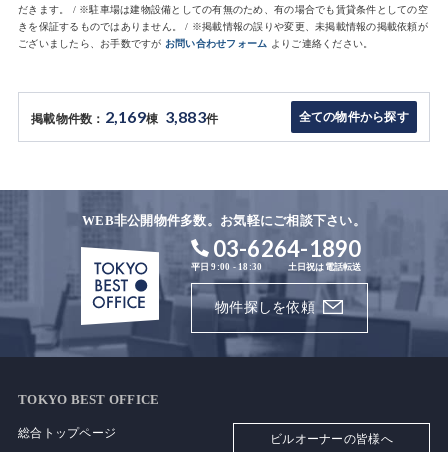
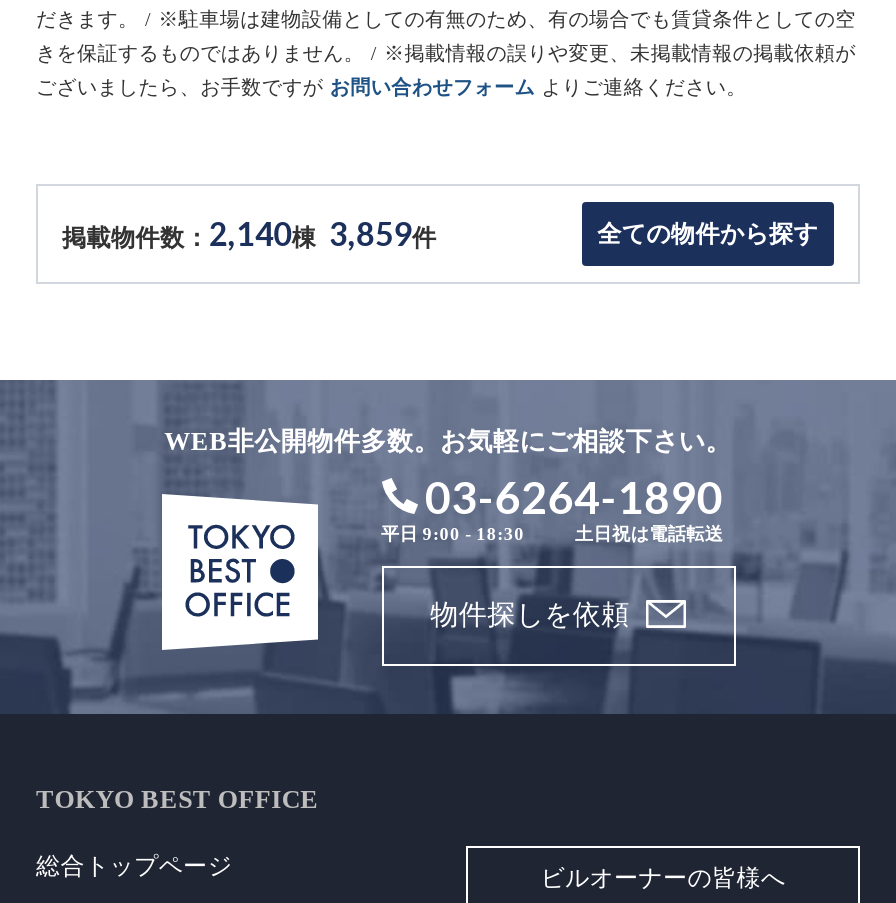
- 掲載物件数：2,169棟3,883件
+ 掲載物件数：2,140棟3,859件
